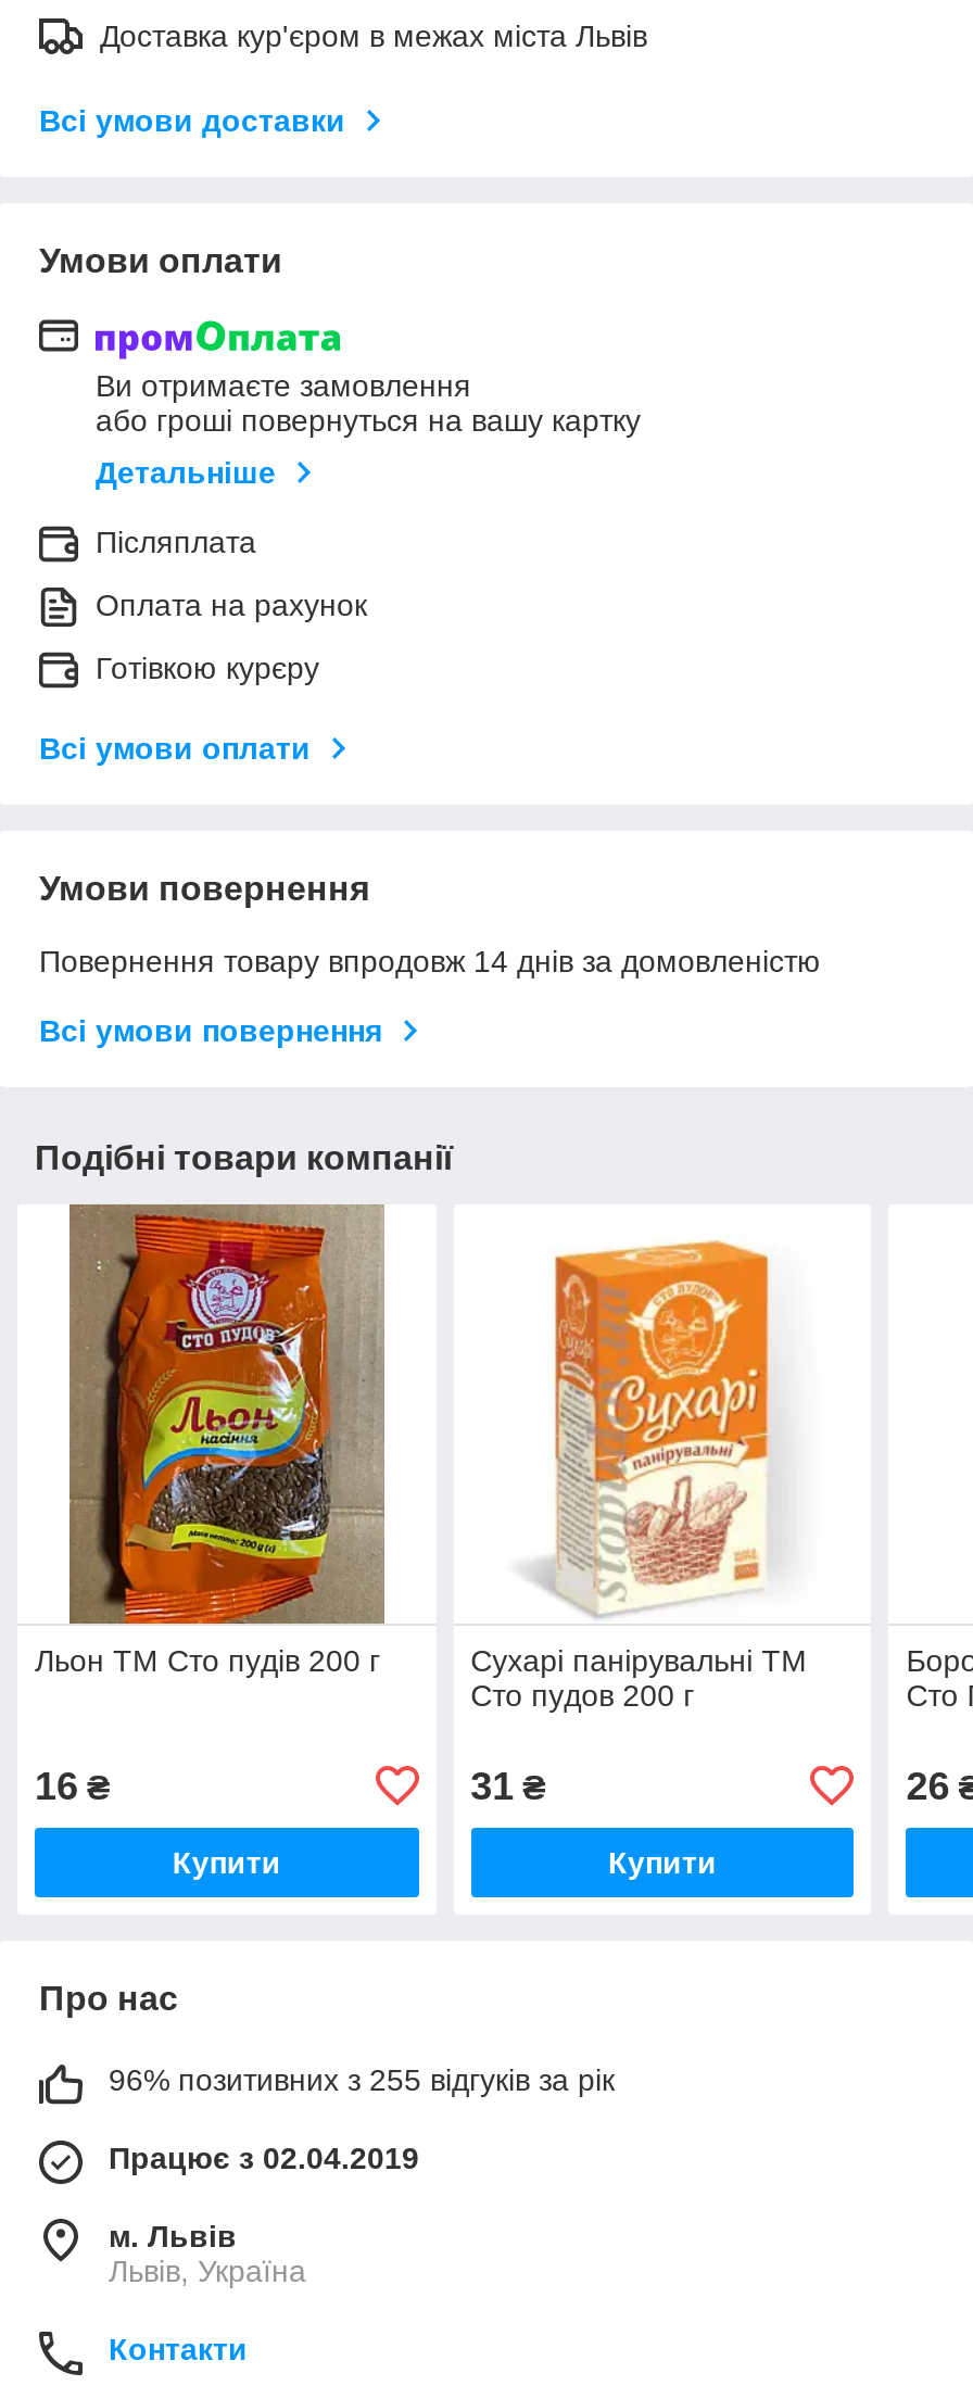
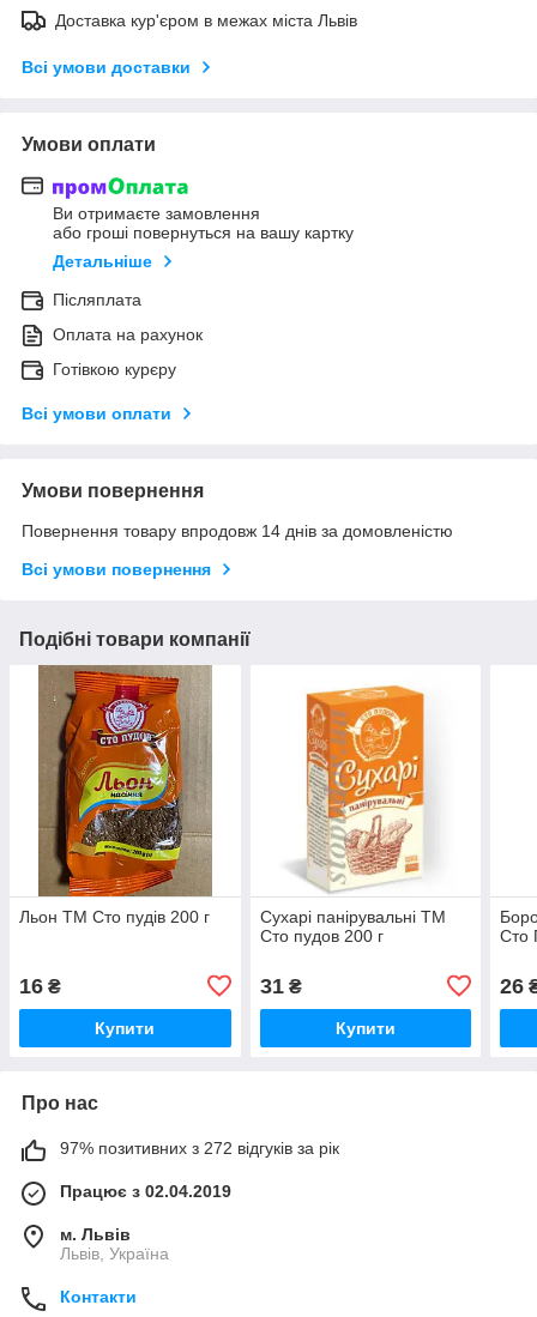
- 96% позитивних з 255 відгуків за рік
+ 97% позитивних з 272 відгуків за рік
